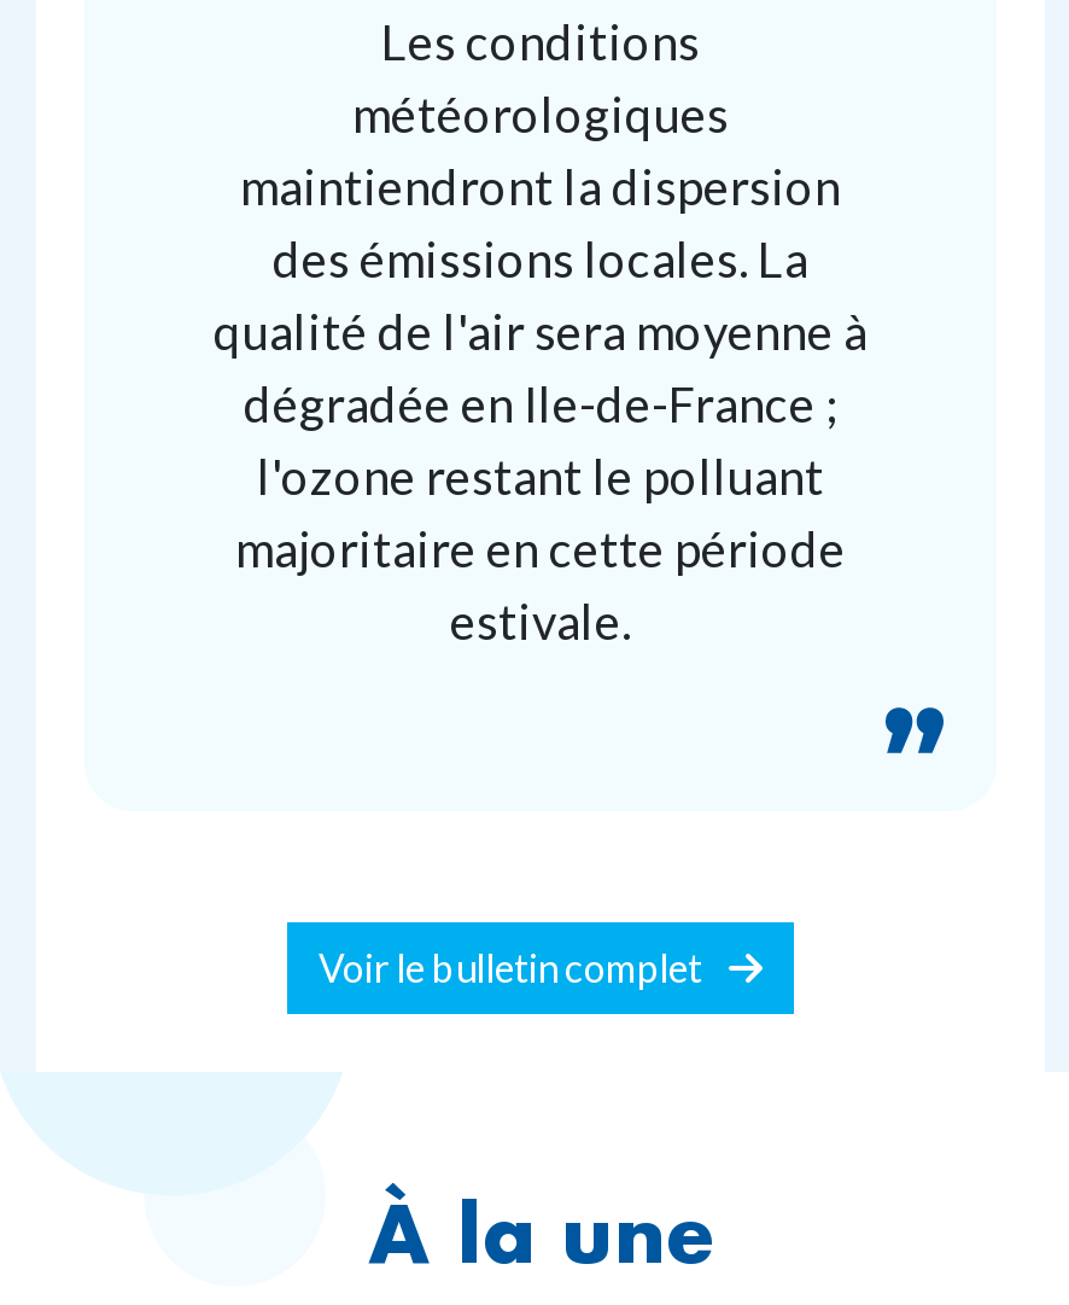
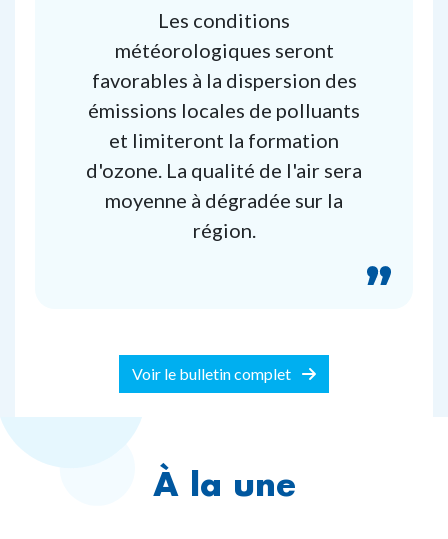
- météorologiques
- maintiendront la dispersion
- des émissions locales. La
- qualité de l'air sera moyenne à
- dégradée en Ile-de-France ;
- l'ozone restant le polluant
- majoritaire en cette période
- estivale.
+ météorologiques seront
+ favorables à la dispersion des
+ émissions locales de polluants
+ et limiteront la formation
+ d'ozone. La qualité de l'air sera
+ moyenne à dégradée sur la
+ région.
